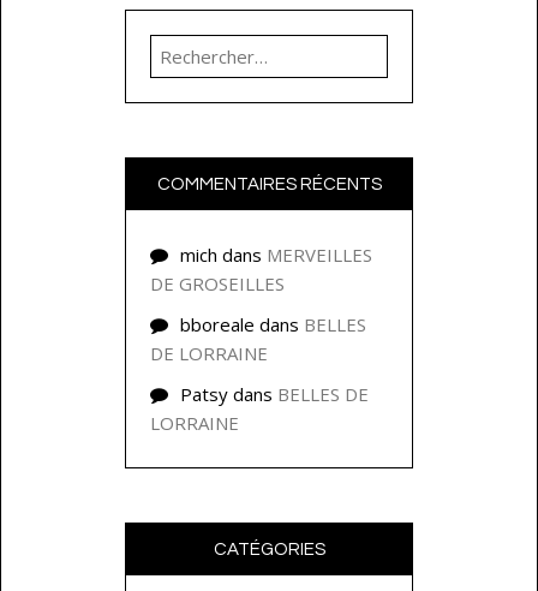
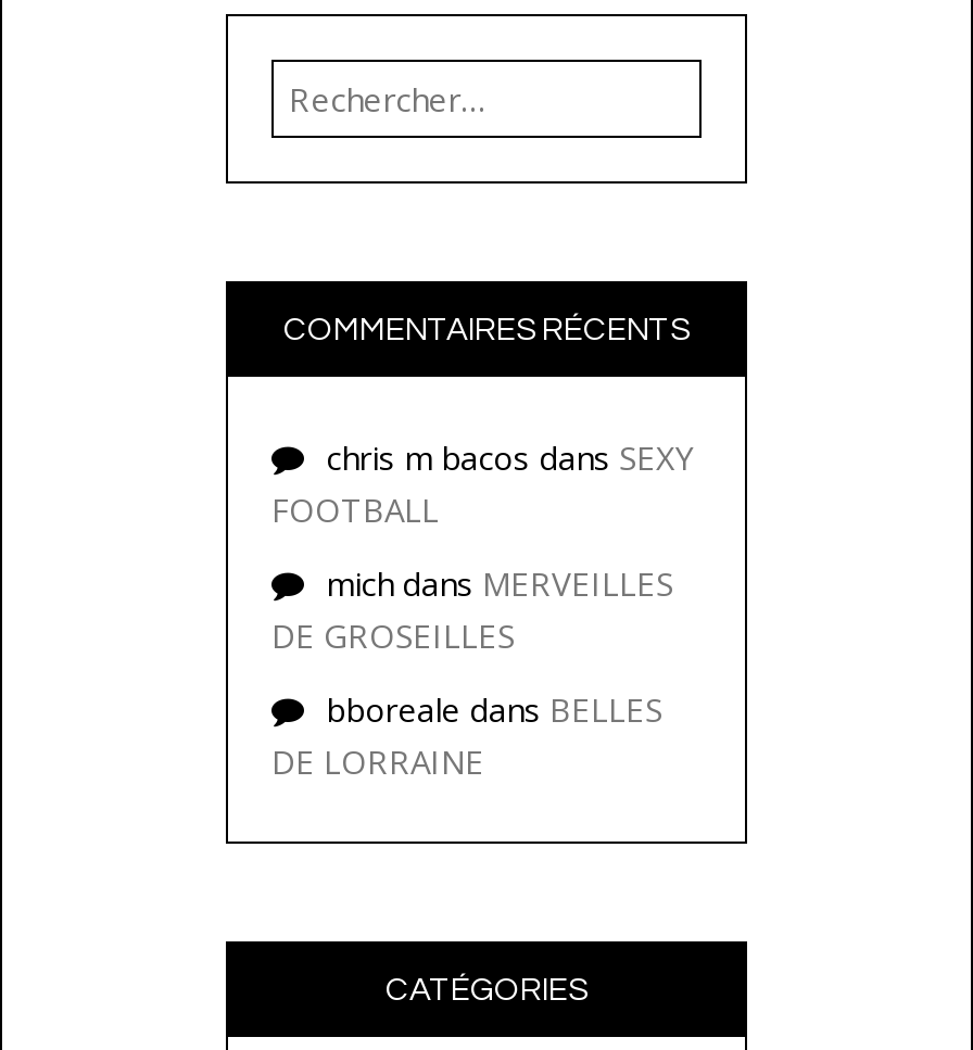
+ chris m bacos dans SEXY
+ FOOTBALL

moved down: mich dans MERVEILLES | DE GROSEILLES | bboreale dans BELLES | DE LORRAINE

- Patsy dans BELLES DE
- LORRAINE
